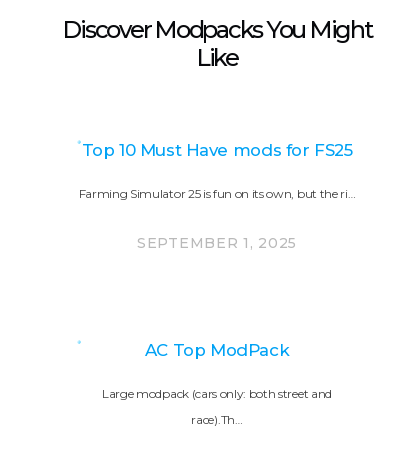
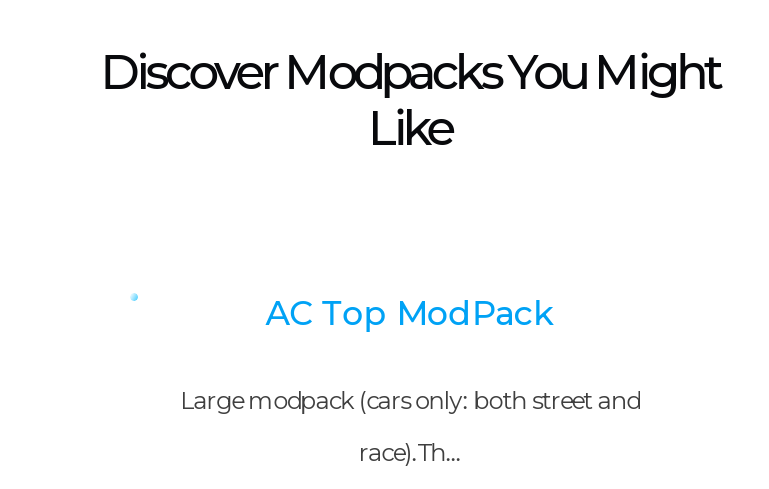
- Top 10 Must Have mods for FS25
- Farming Simulator 25 is fun on its own, but the ri…
- SEPTEMBER 1, 2025
